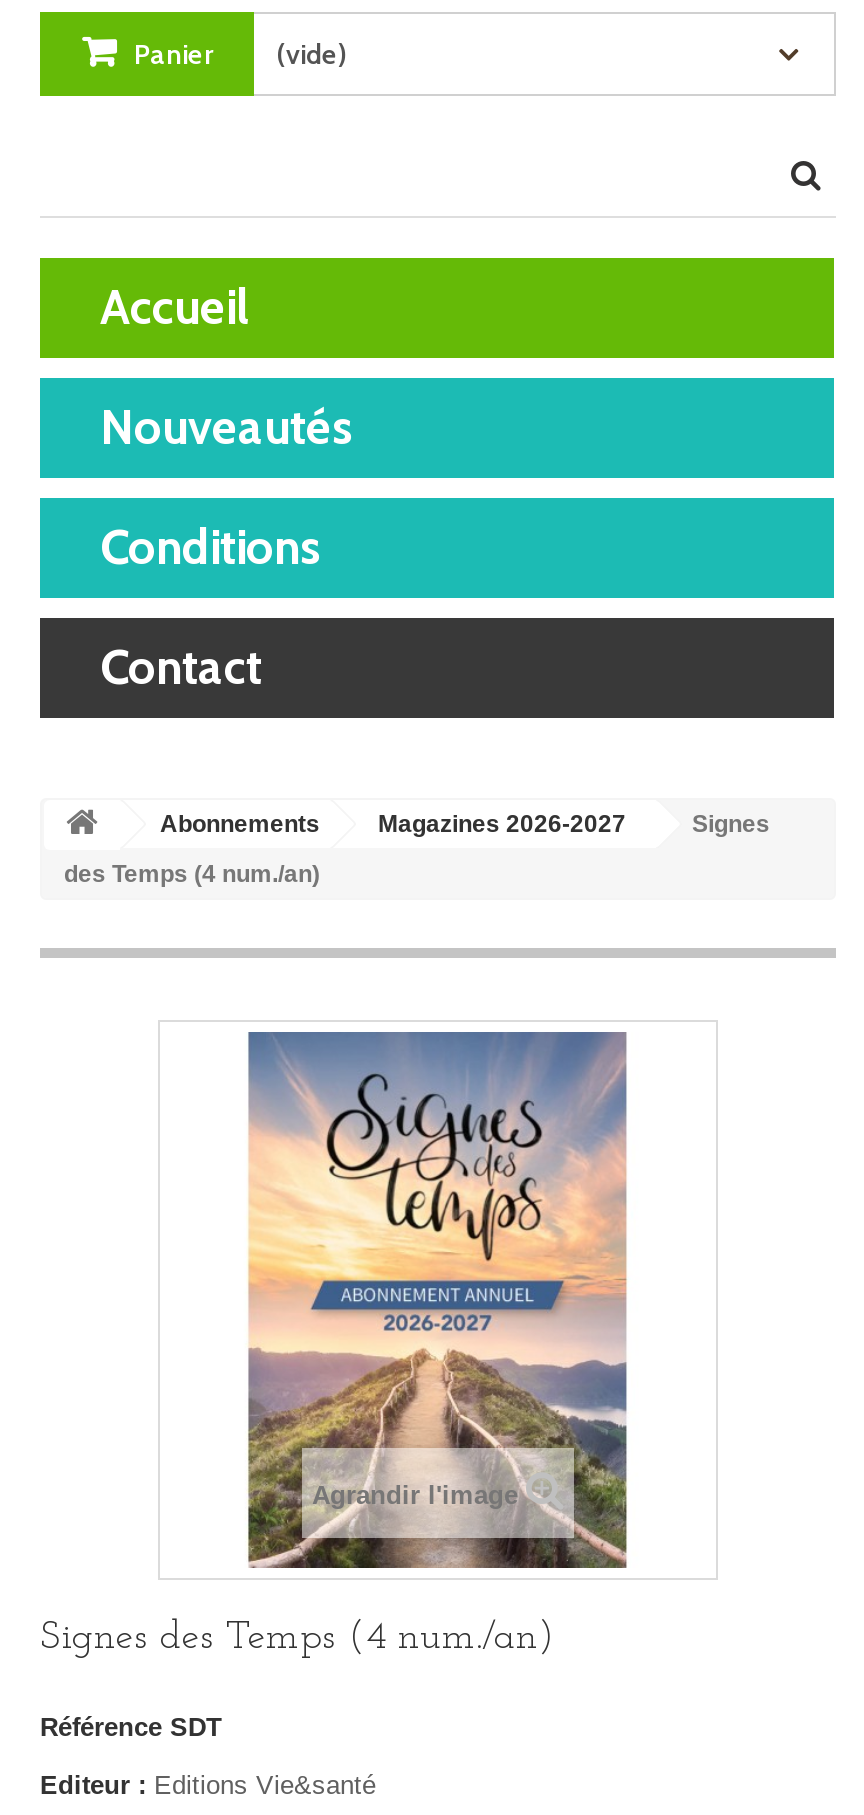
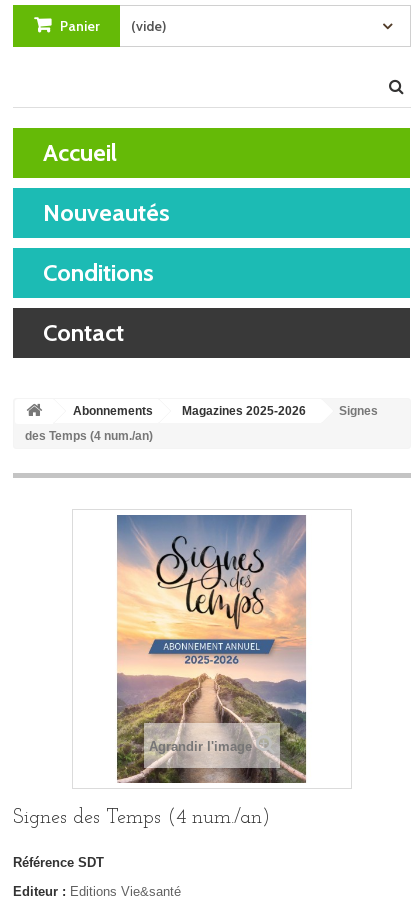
- Magazines 2026-2027
+ Magazines 2025-2026
